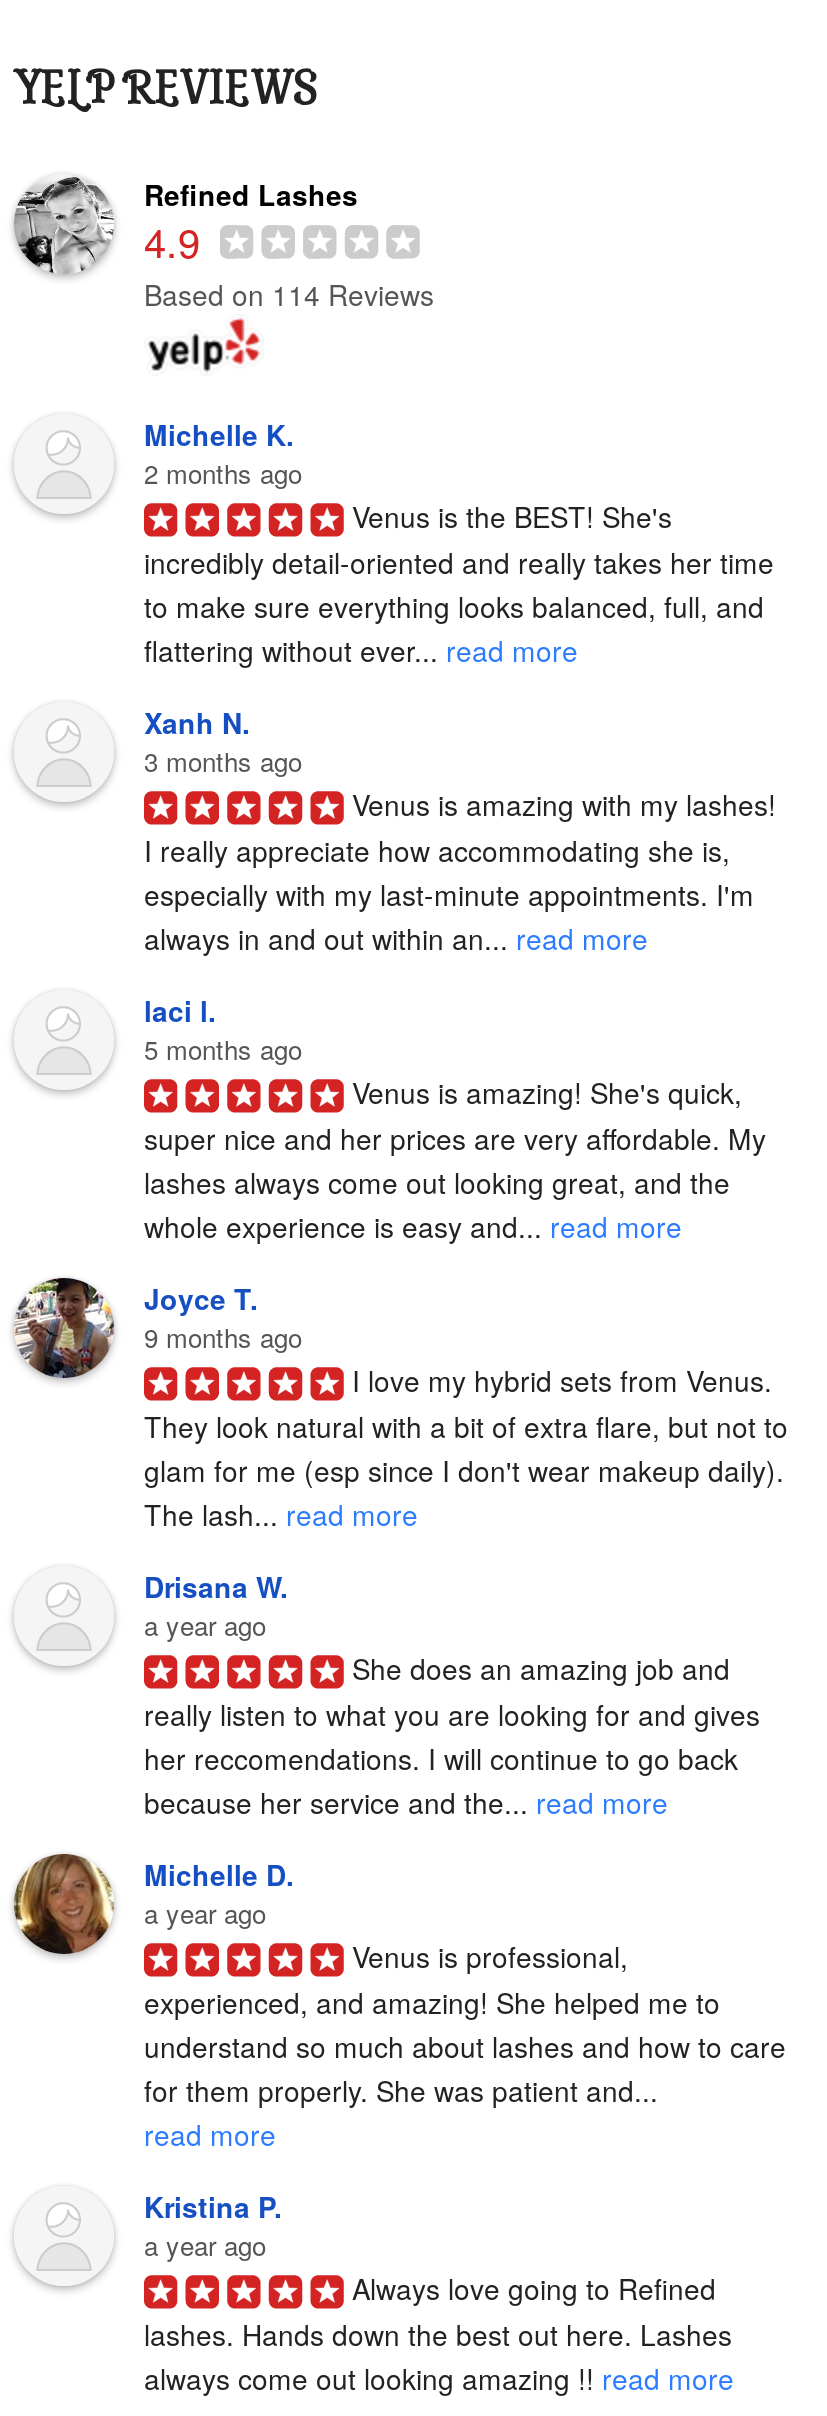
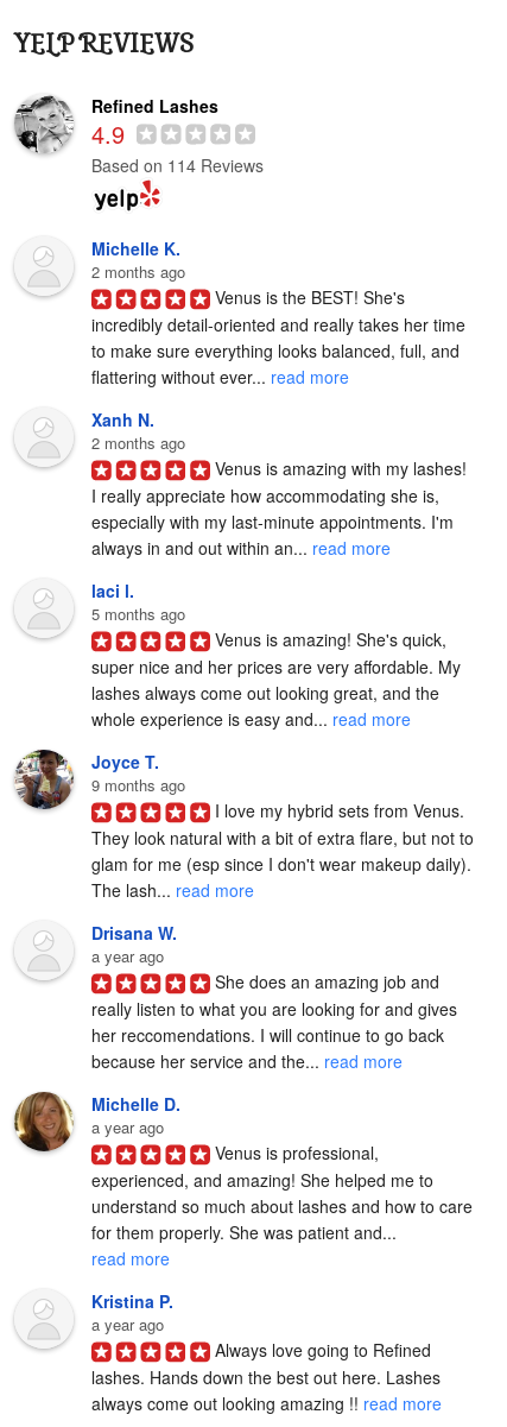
- 3 months ago
+ 2 months ago
